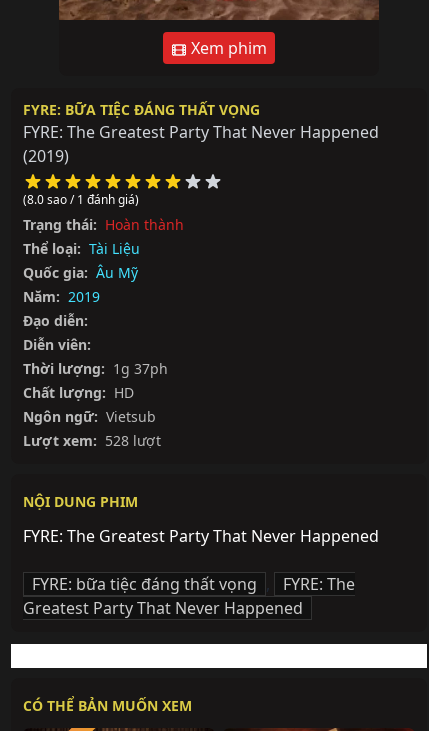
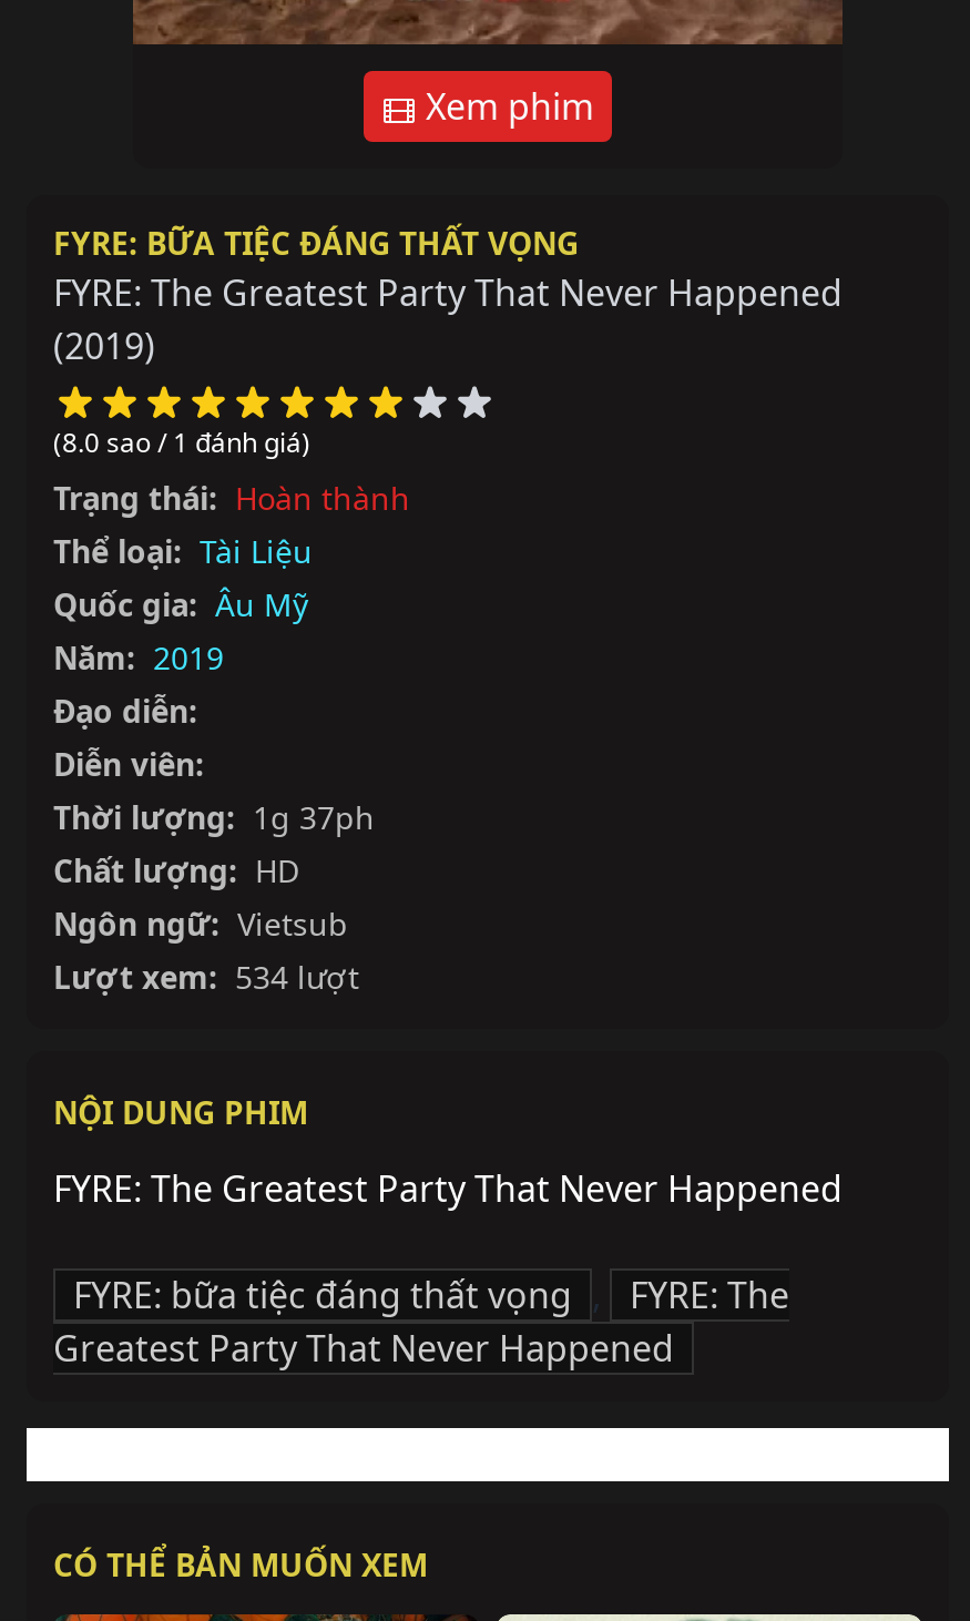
- Lượt xem: 528 lượt
+ Lượt xem: 534 lượt
